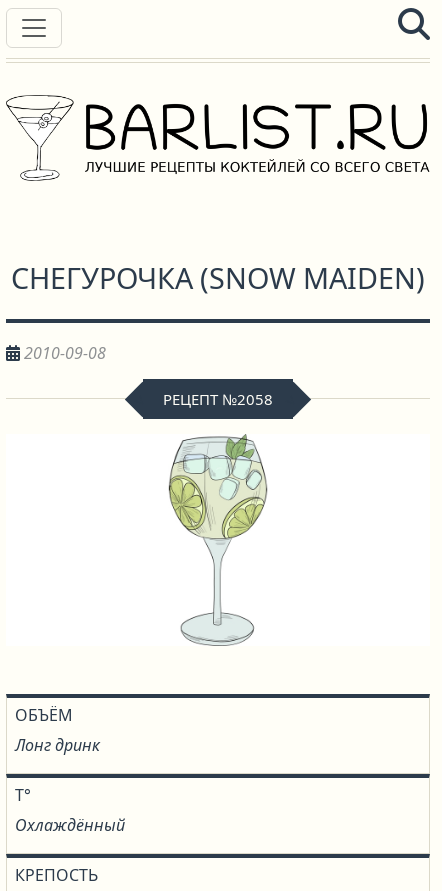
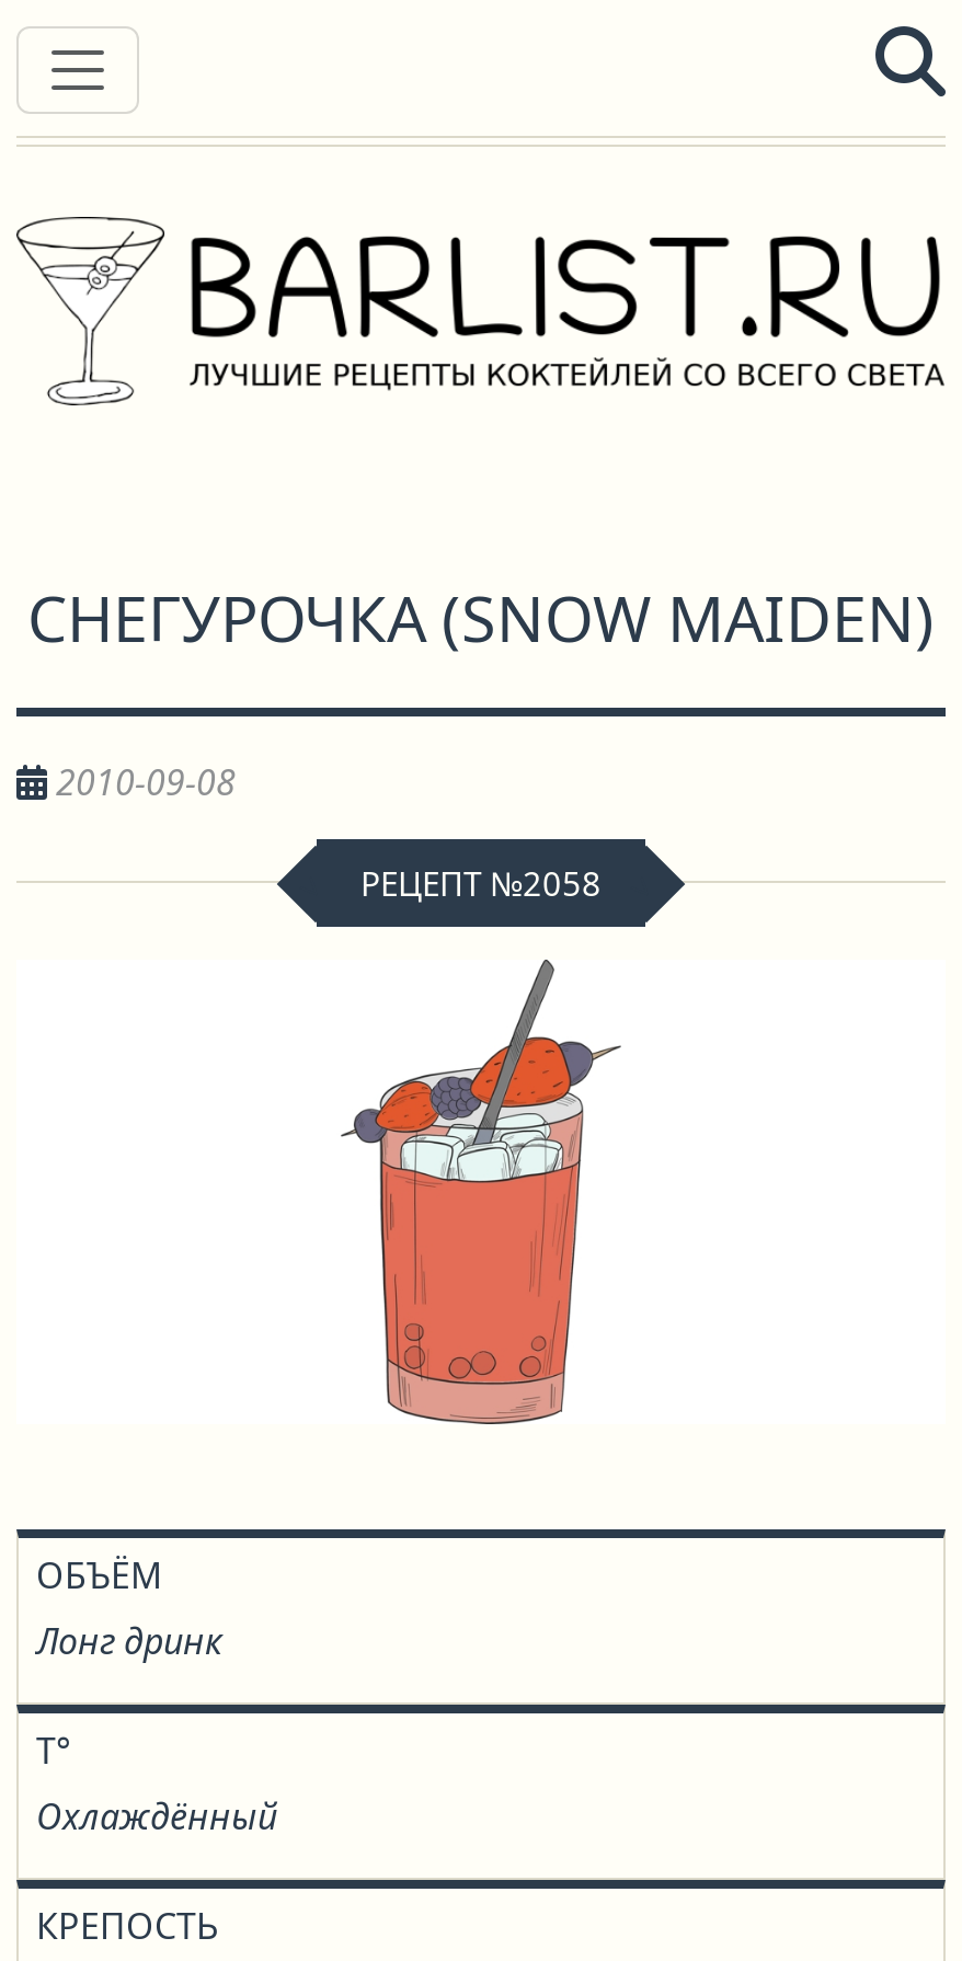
- [image]
+ [image]
